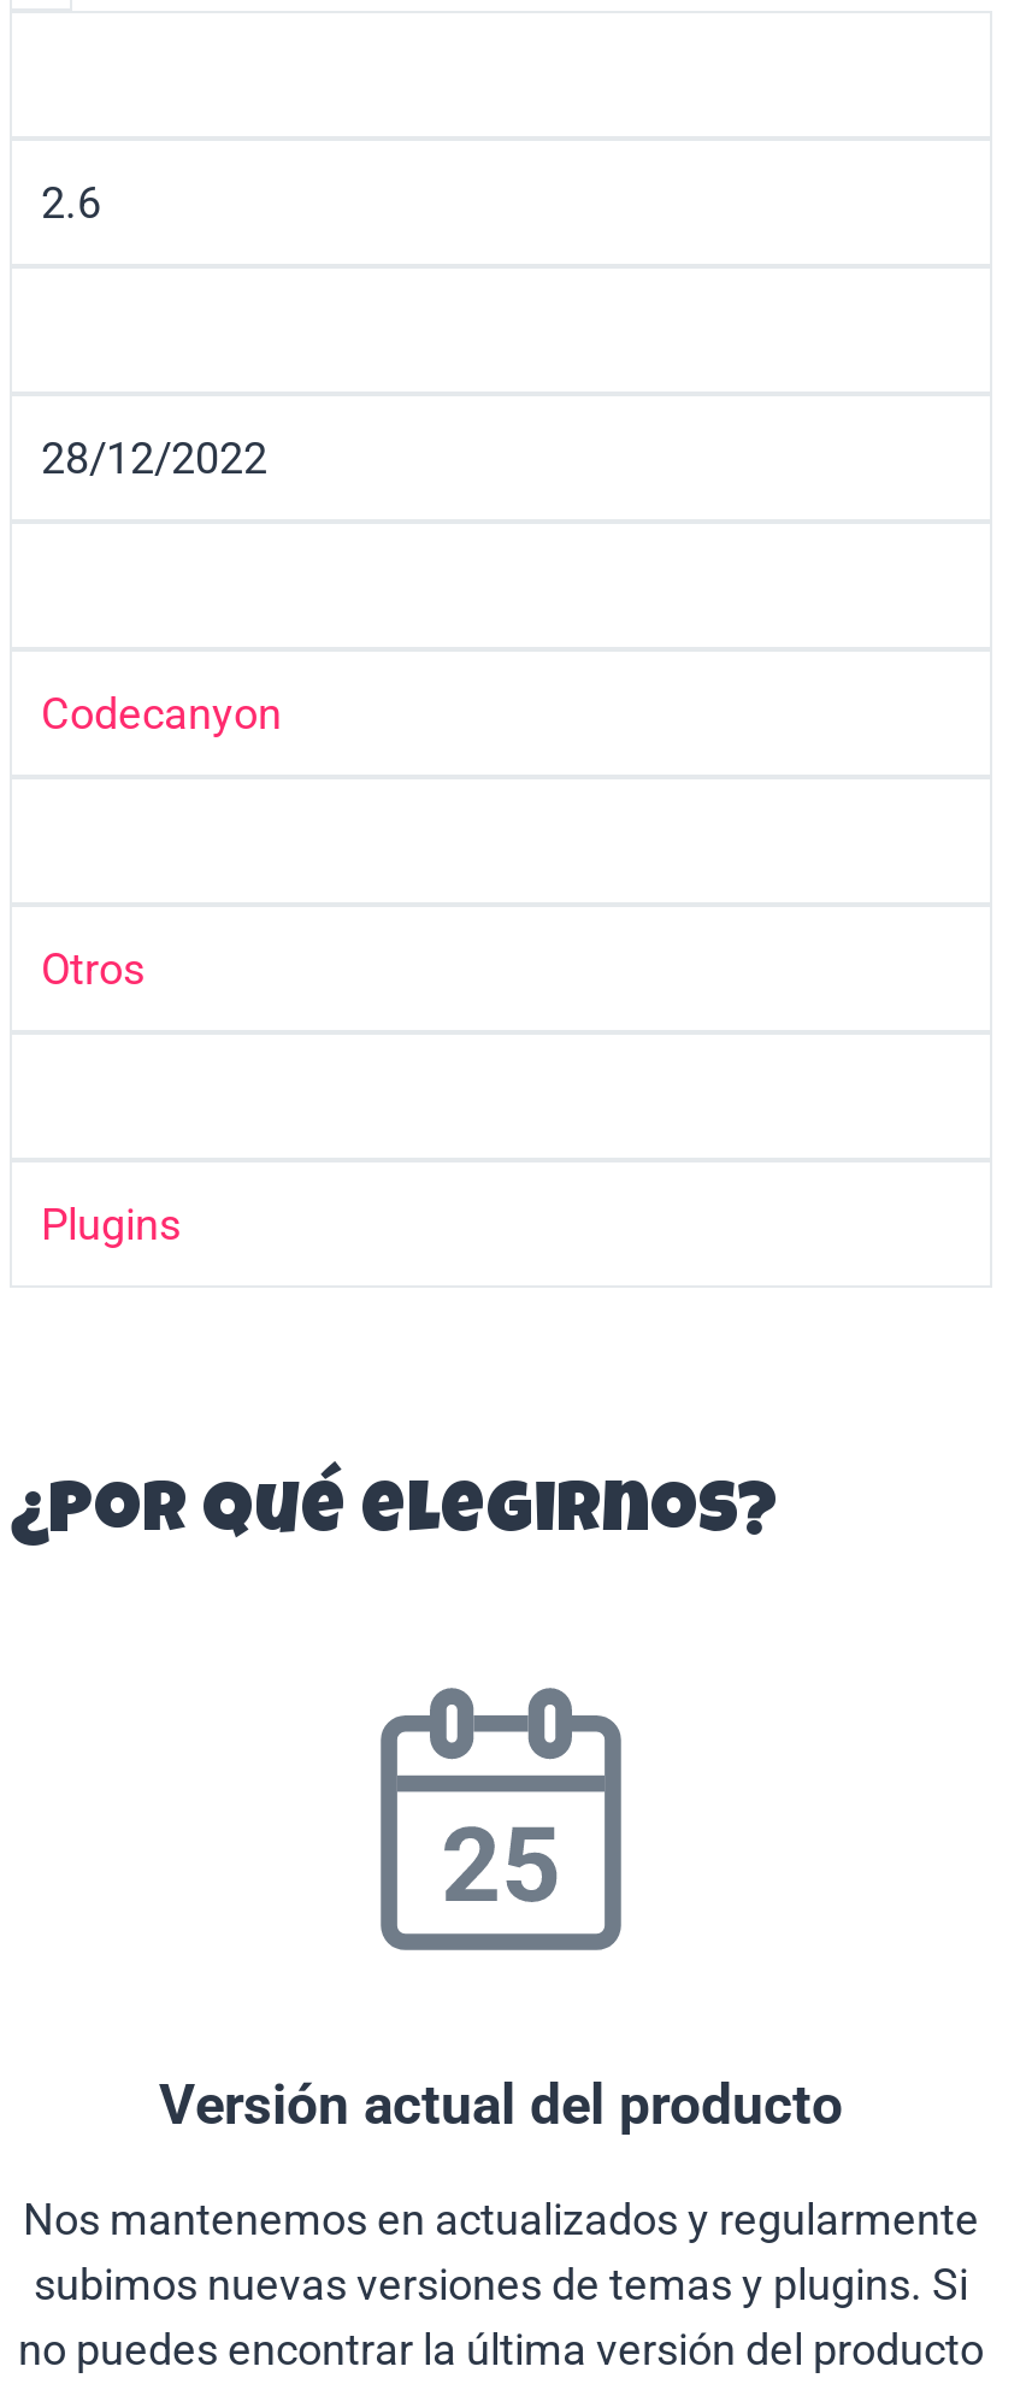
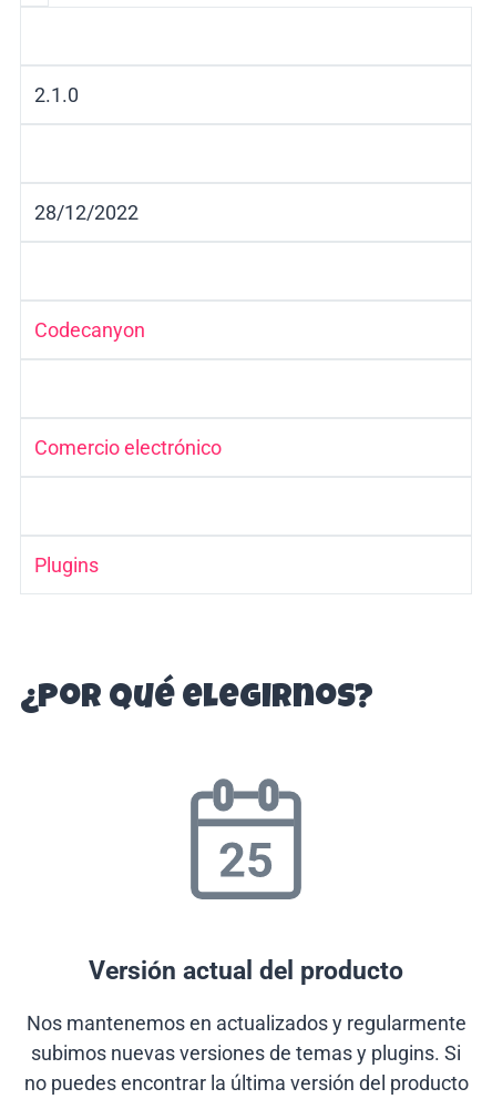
- 2.6
+ 2.1.0

- Otros
+ Comercio electrónico
